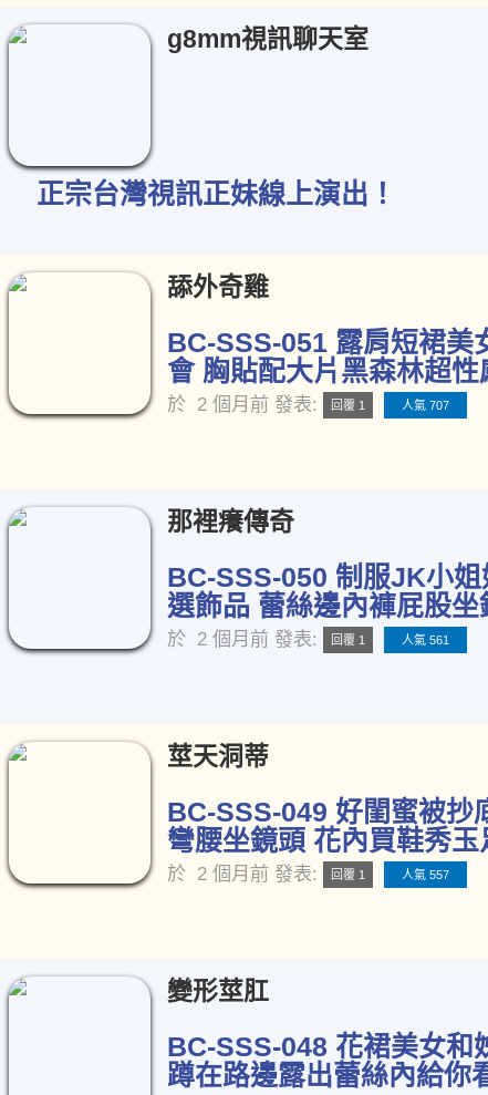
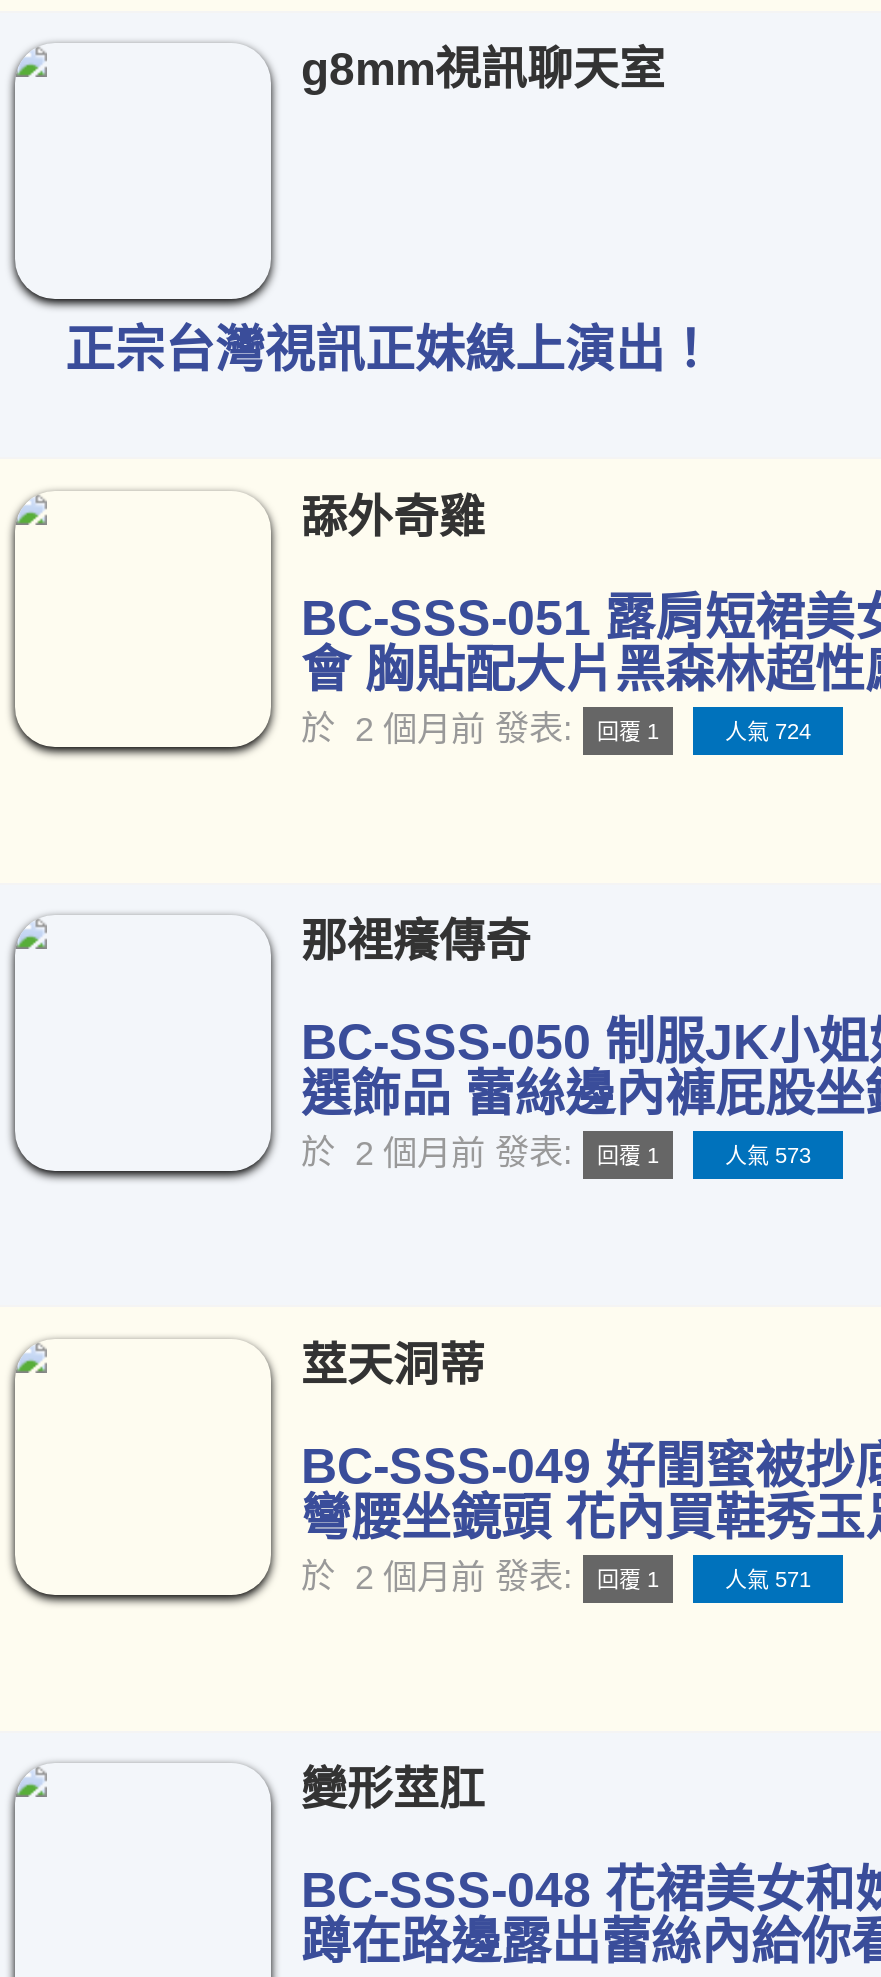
- 人氣 707
+ 人氣 724

- 人氣 561
+ 人氣 573

- 人氣 557
+ 人氣 571
